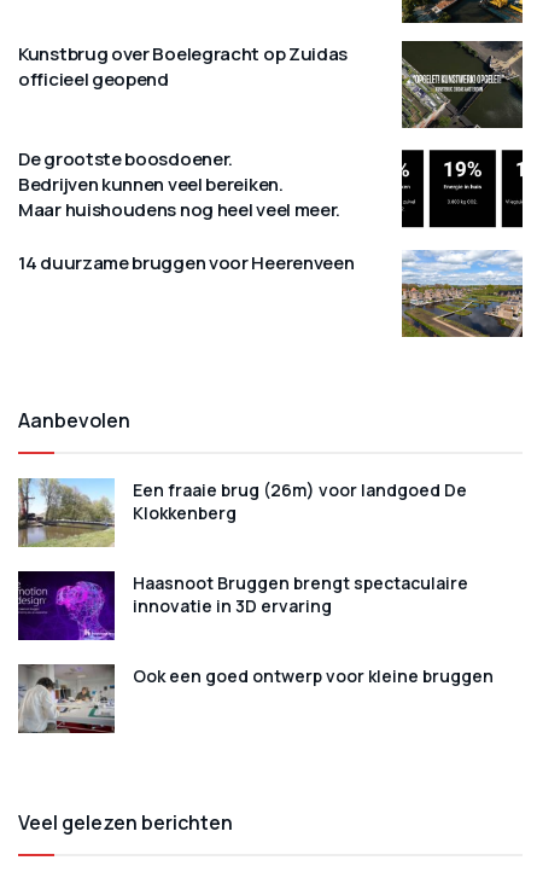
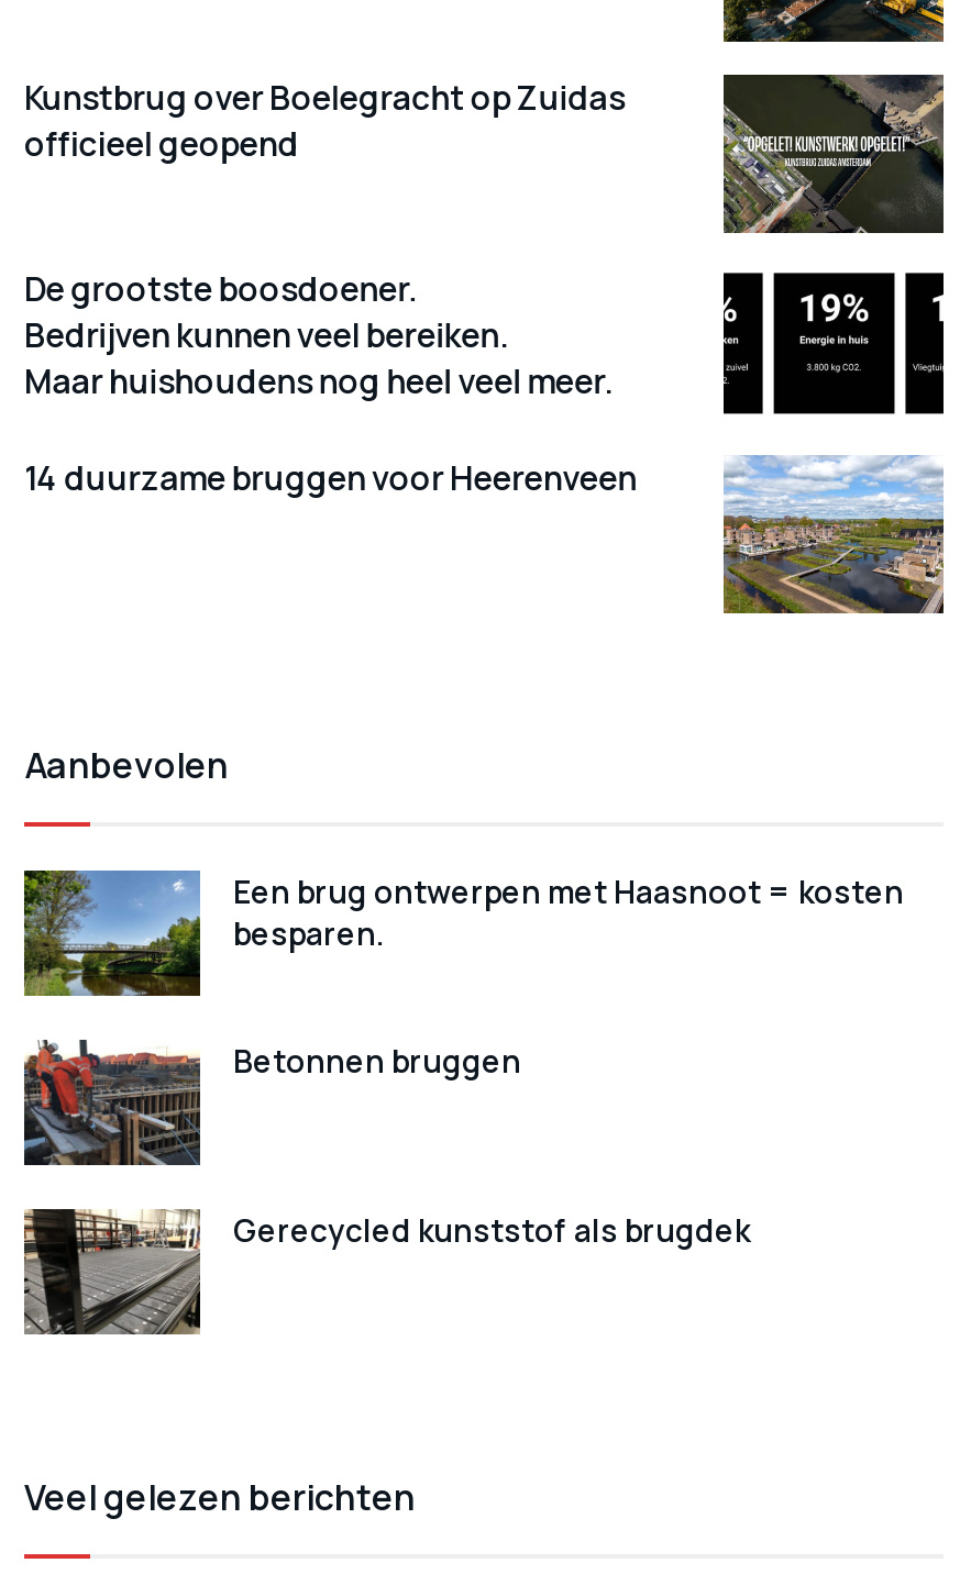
- [image]
- Een fraaie brug (26m) voor landgoed De
- Klokkenberg
+ [image]
+ Een brug ontwerpen met Haasnoot = kosten
+ besparen.

- [image]
- Haasnoot Bruggen brengt spectaculaire
- innovatie in 3D ervaring
+ [image]
+ Betonnen bruggen

- [image]
- Ook een goed ontwerp voor kleine bruggen
+ [image]
+ Gerecycled kunststof als brugdek
